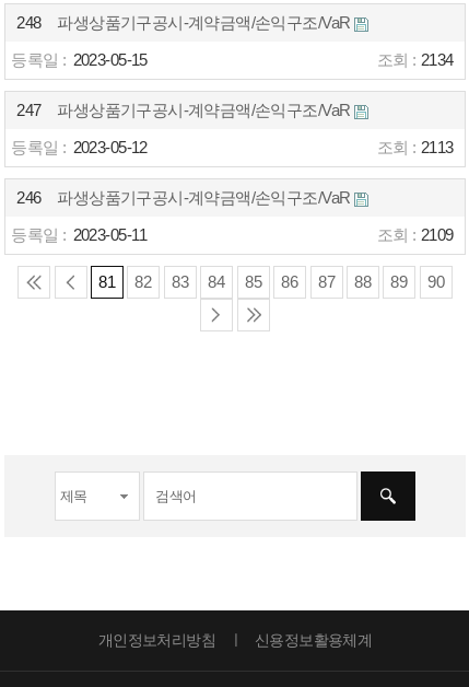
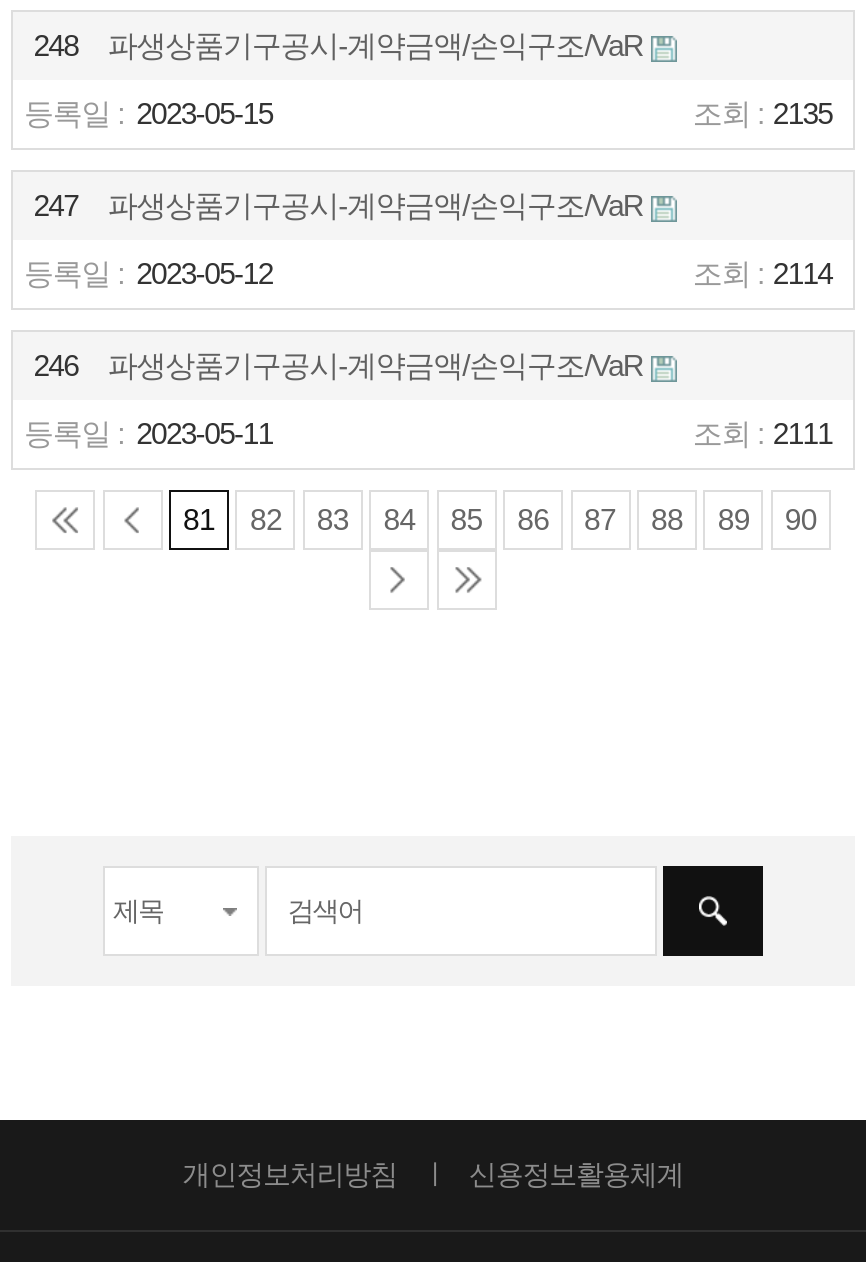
- 2134
+ 2135

- 2113
+ 2114

- 2109
+ 2111
